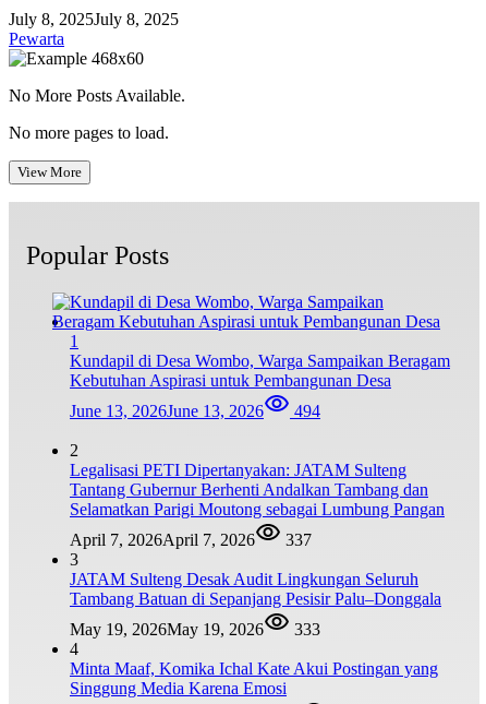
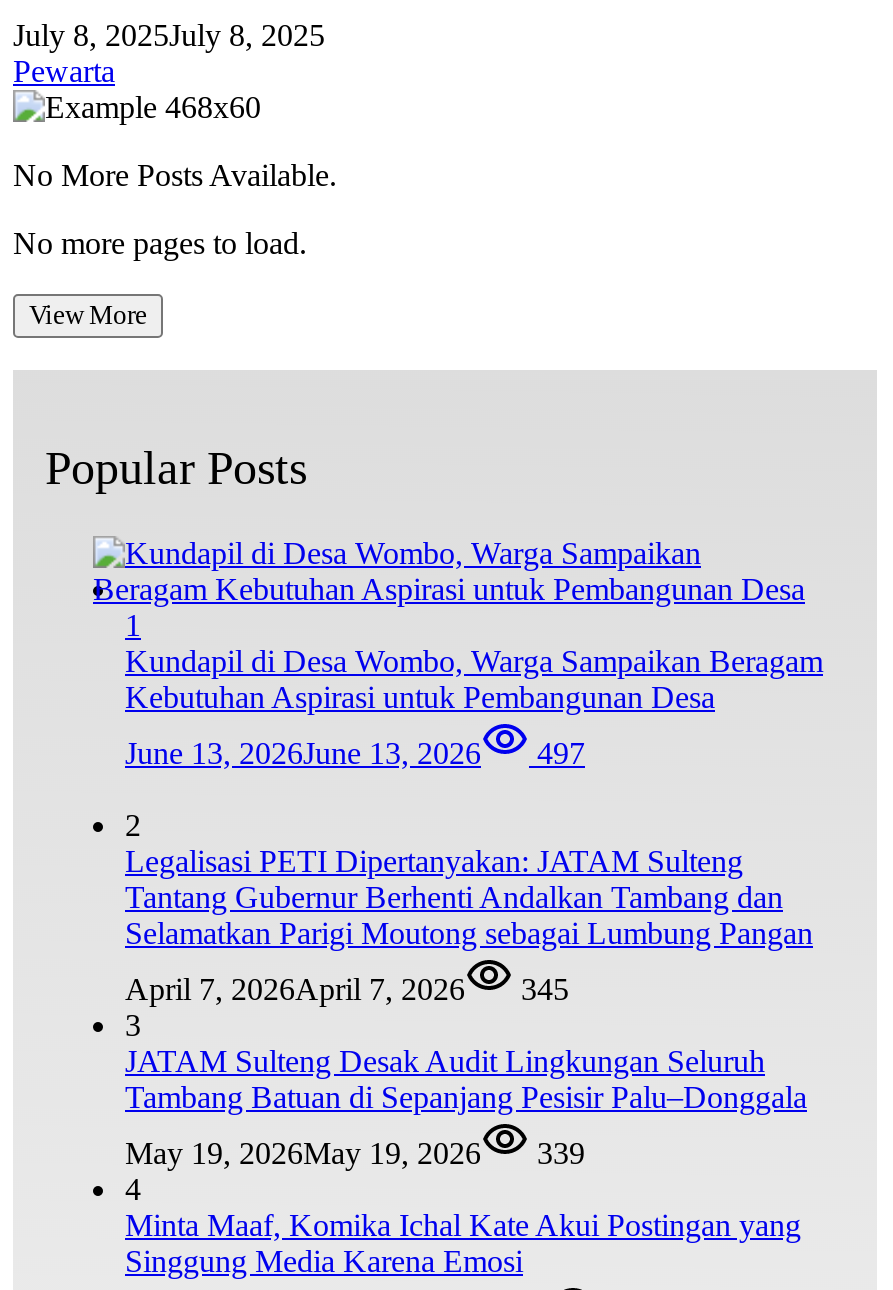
- June 13, 2026June 13, 2026 494
+ June 13, 2026June 13, 2026 497

- April 7, 2026April 7, 2026 337
+ April 7, 2026April 7, 2026 345

- May 19, 2026May 19, 2026 333
+ May 19, 2026May 19, 2026 339
